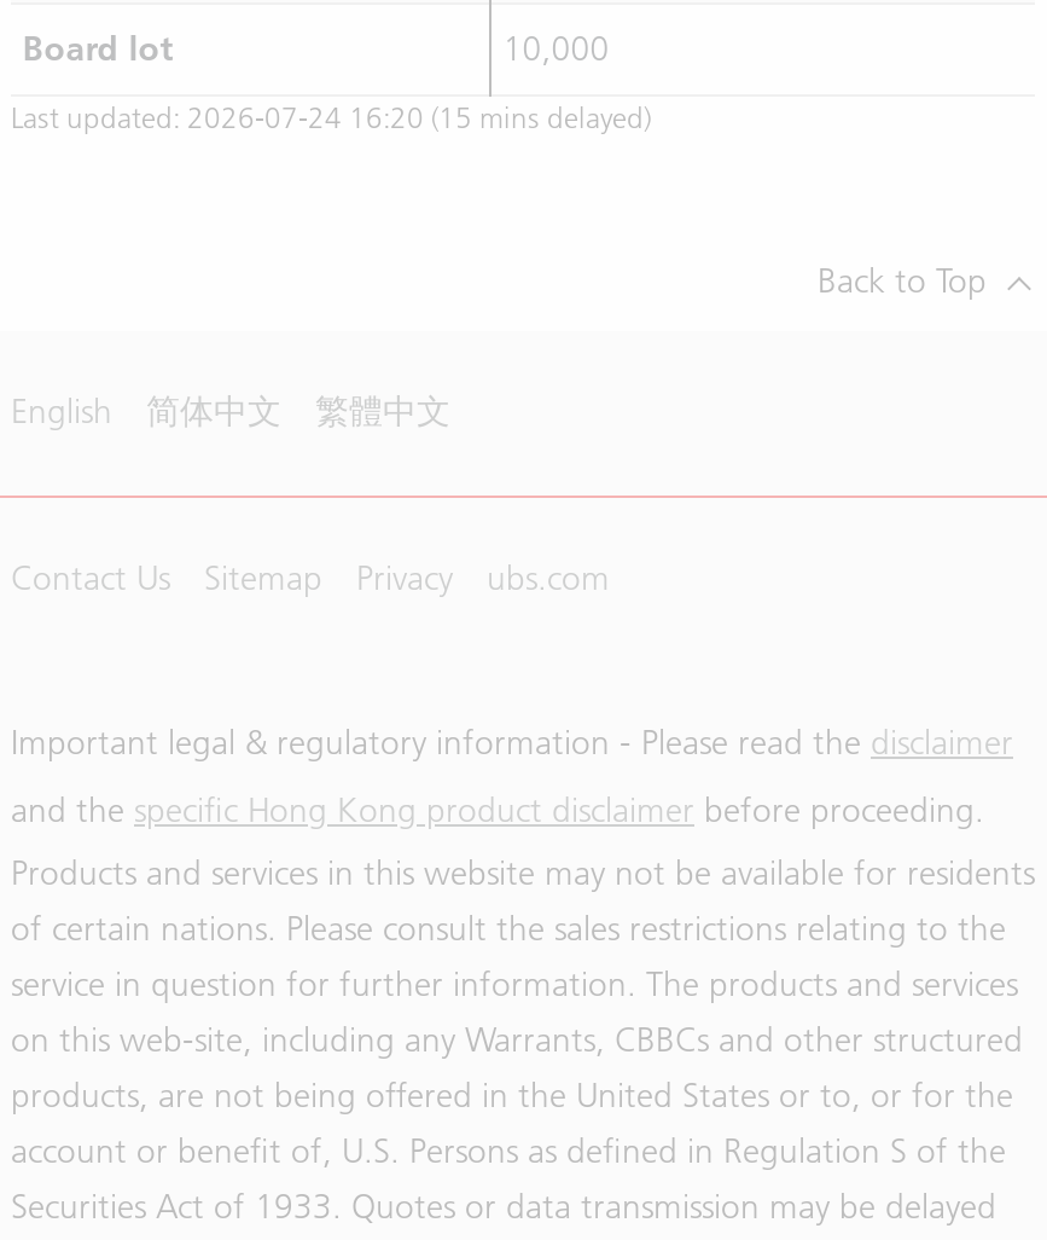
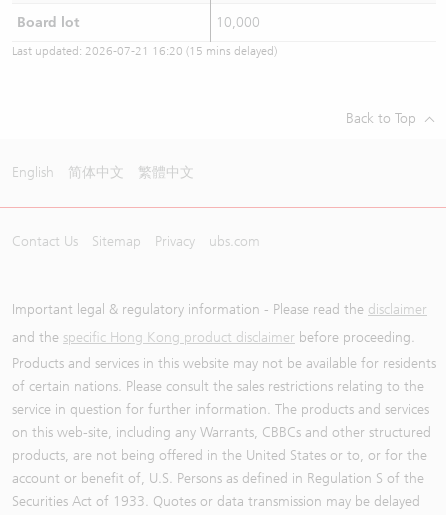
- Last updated: 2026-07-24 16:20 (15 mins delayed)
+ Last updated: 2026-07-21 16:20 (15 mins delayed)
